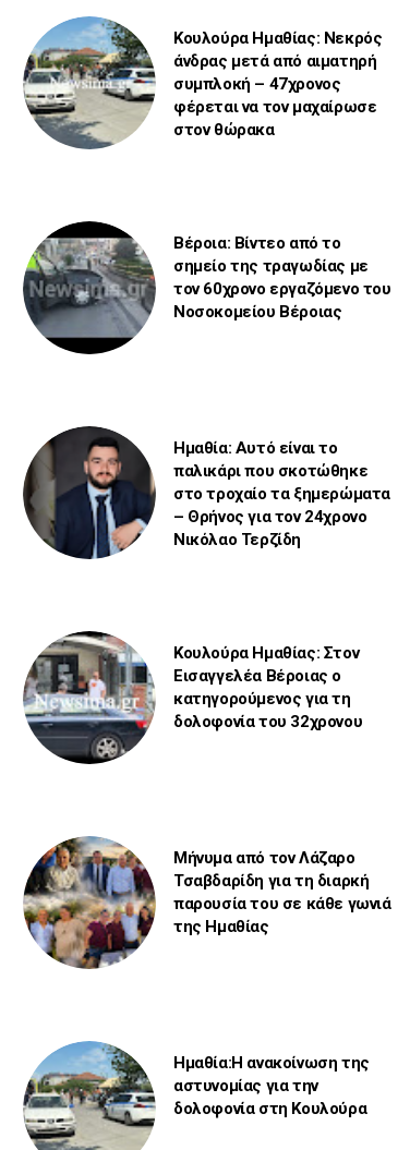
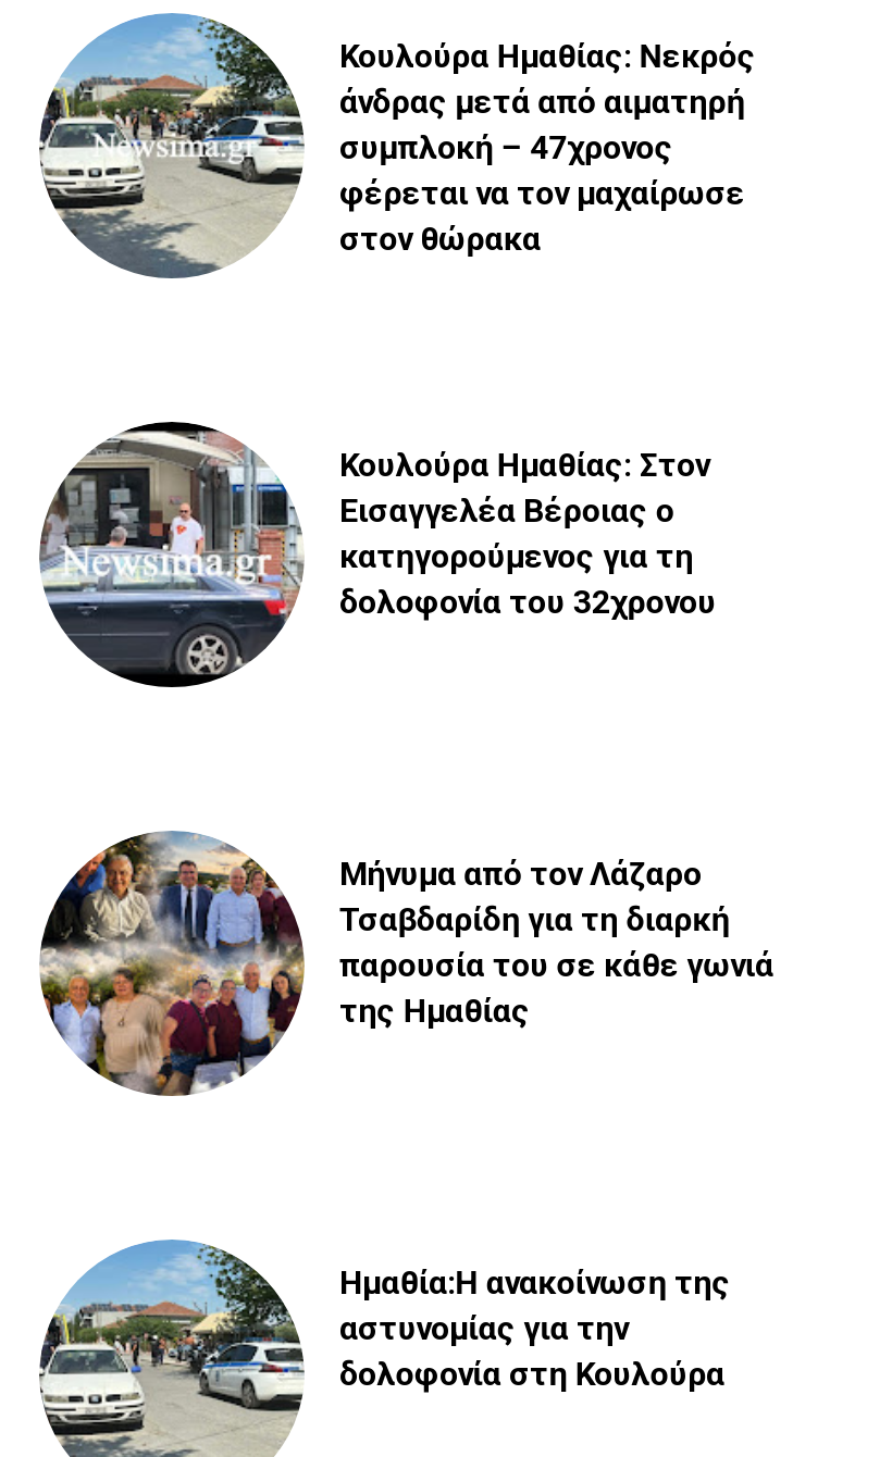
- [image]
- Βέροια: Βίντεο από το
- σημείο της τραγωδίας με
- τον 60χρονο εργαζόμενο του
- Νοσοκομείου Βέροιας

- [image]
- Ημαθία: Αυτό είναι το
- παλικάρι που σκοτώθηκε
- στο τροχαίο τα ξημερώματα
- – Θρήνος για τον 24χρονο
- Νικόλαο Τερζίδη
